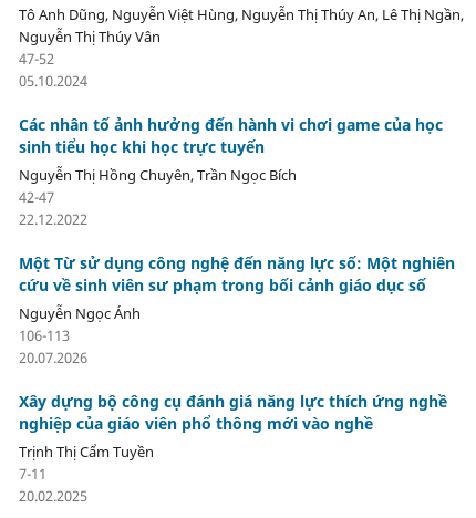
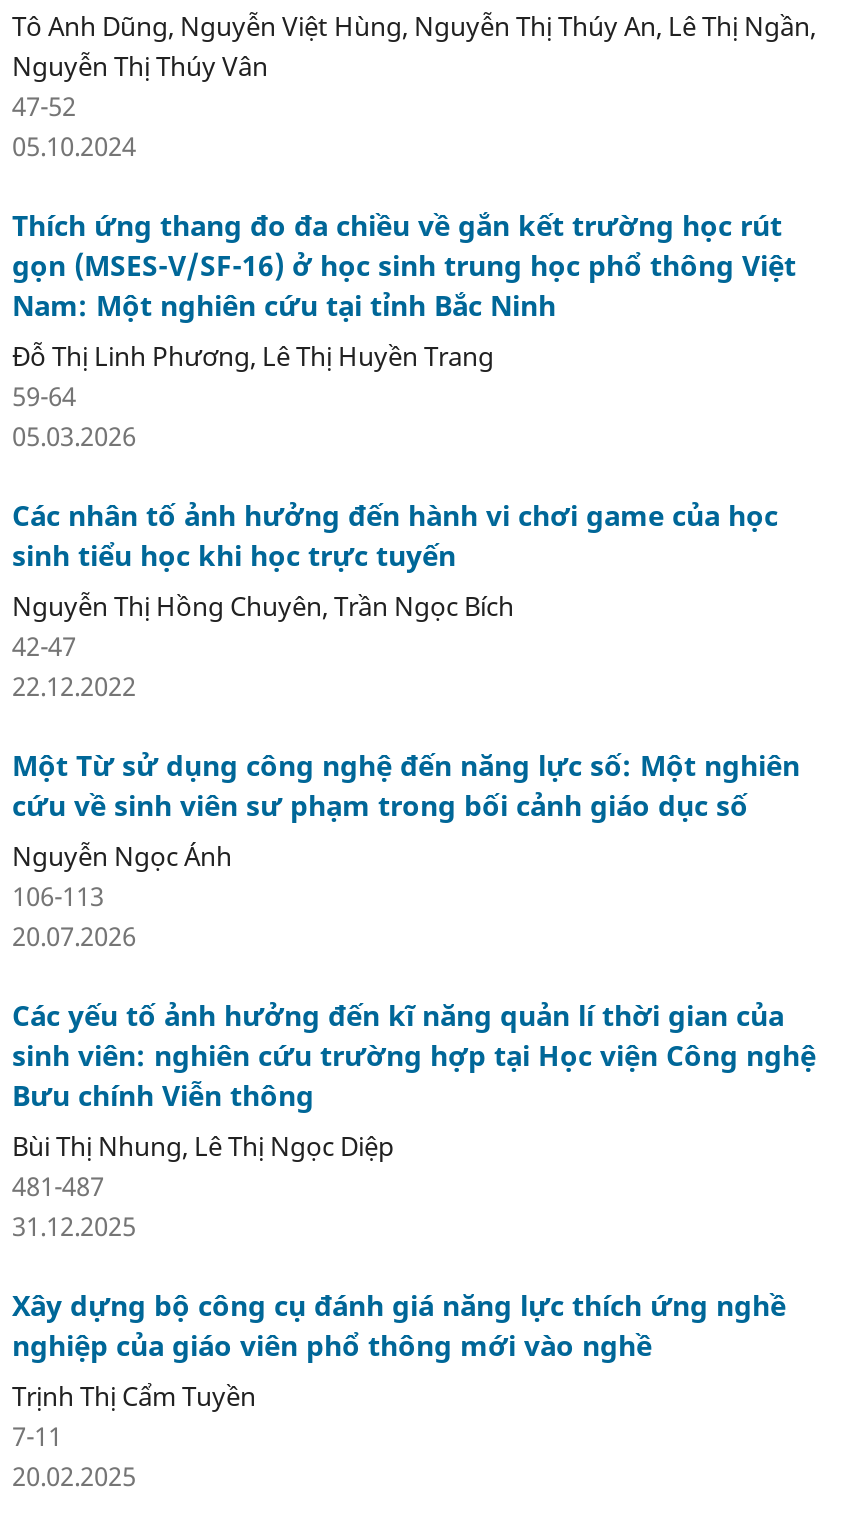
+ Thích ứng thang đo đa chiều về gắn kết trường học rút
+ gọn (MSES-V/SF-16) ở học sinh trung học phổ thông Việt
+ Nam: Một nghiên cứu tại tỉnh Bắc Ninh
+ Đỗ Thị Linh Phương, Lê Thị Huyền Trang
+ 59-64
+ 05.03.2026

+ Các yếu tố ảnh hưởng đến kĩ năng quản lí thời gian của
+ sinh viên: nghiên cứu trường hợp tại Học viện Công nghệ
+ Bưu chính Viễn thông
+ Bùi Thị Nhung, Lê Thị Ngọc Diệp
+ 481-487
+ 31.12.2025
